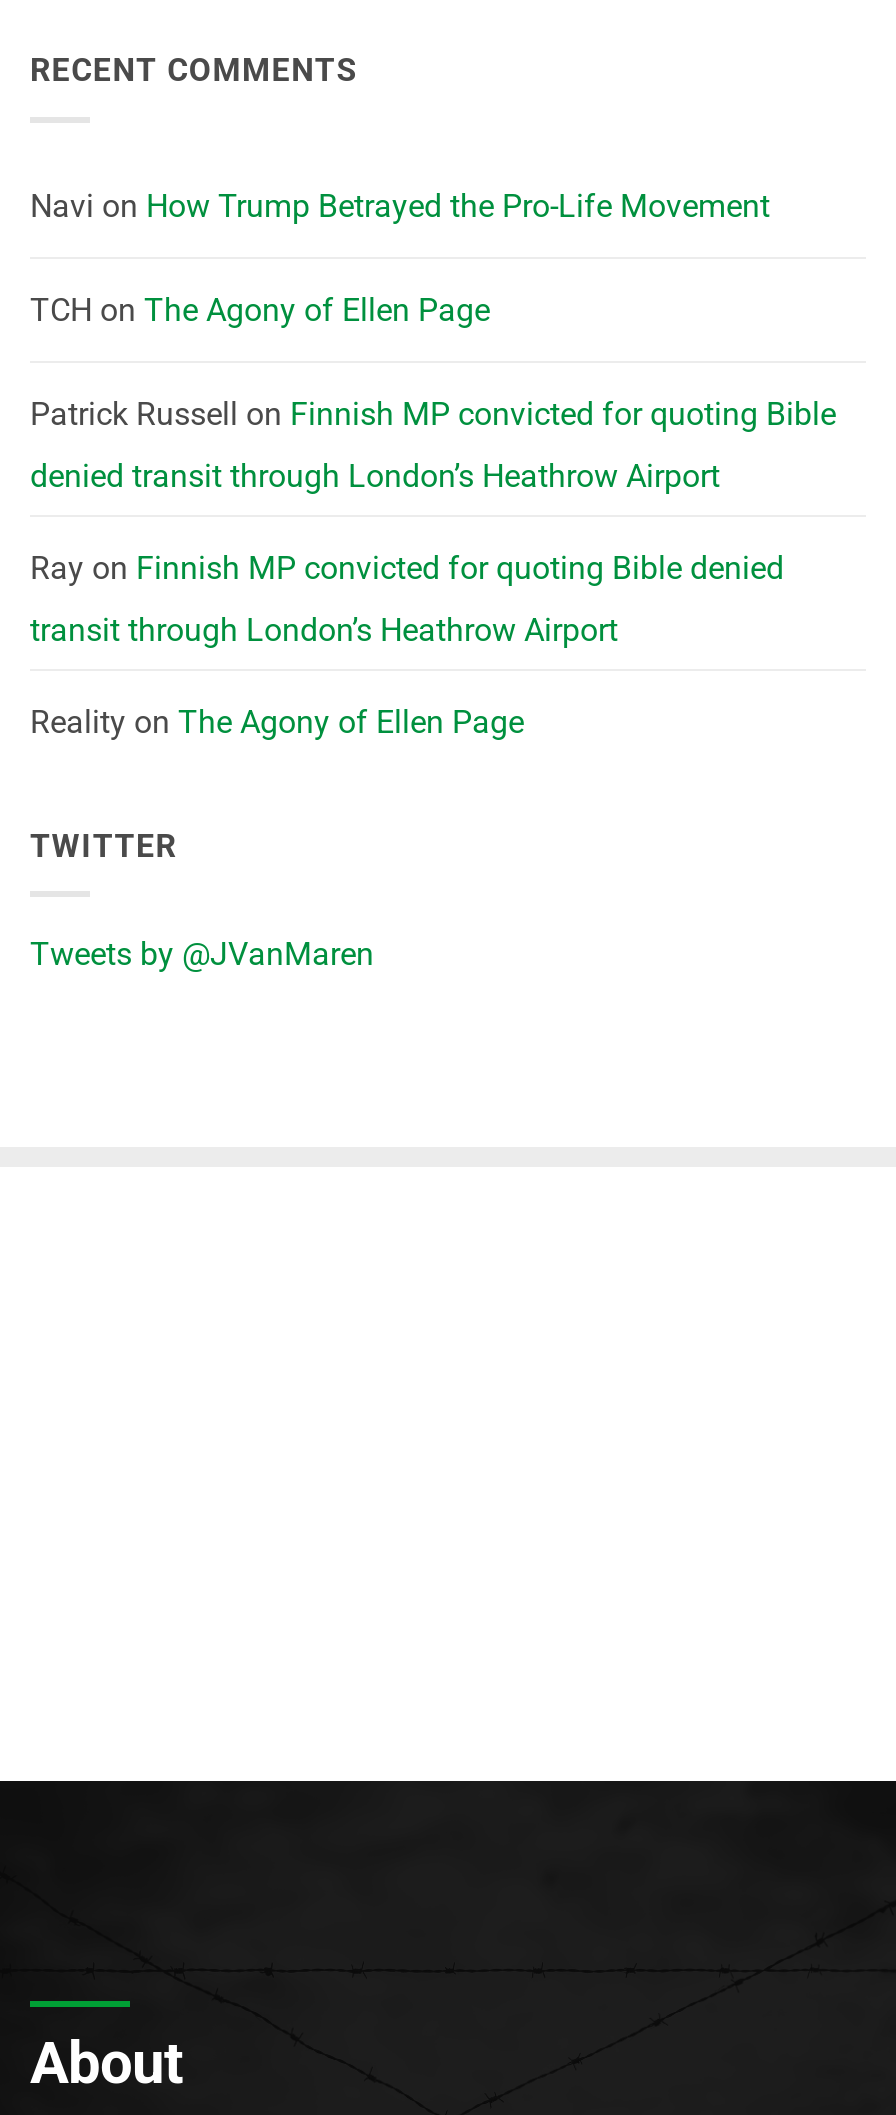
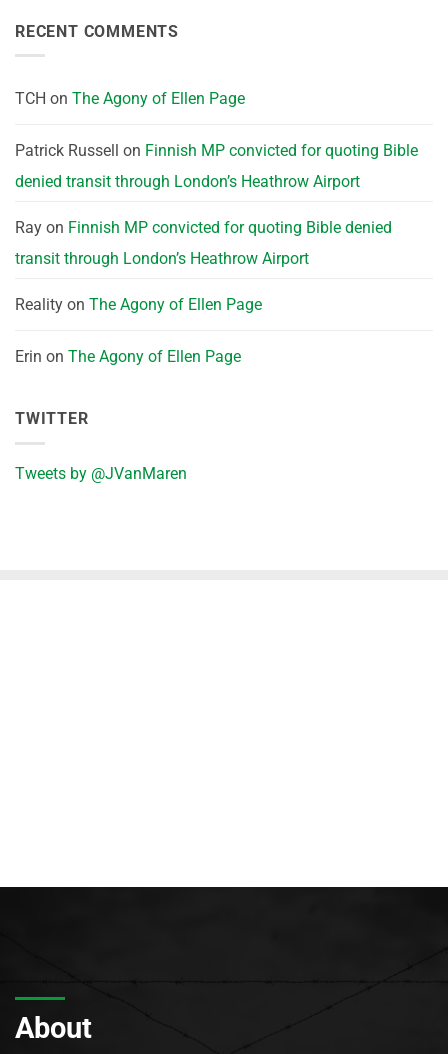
- Navi on How Trump Betrayed the Pro-Life Movement

moved up: TCH on The Agony of Ellen Page | Patrick Russell on Finnish MP convicted for quoting Bible | denied transit through London’s Heathrow Airport | Ray on Finnish MP convicted for quoting Bible denied | transit through London’s Heathrow Airport | Reality on The Agony of Ellen Page

+ Erin on The Agony of Ellen Page
